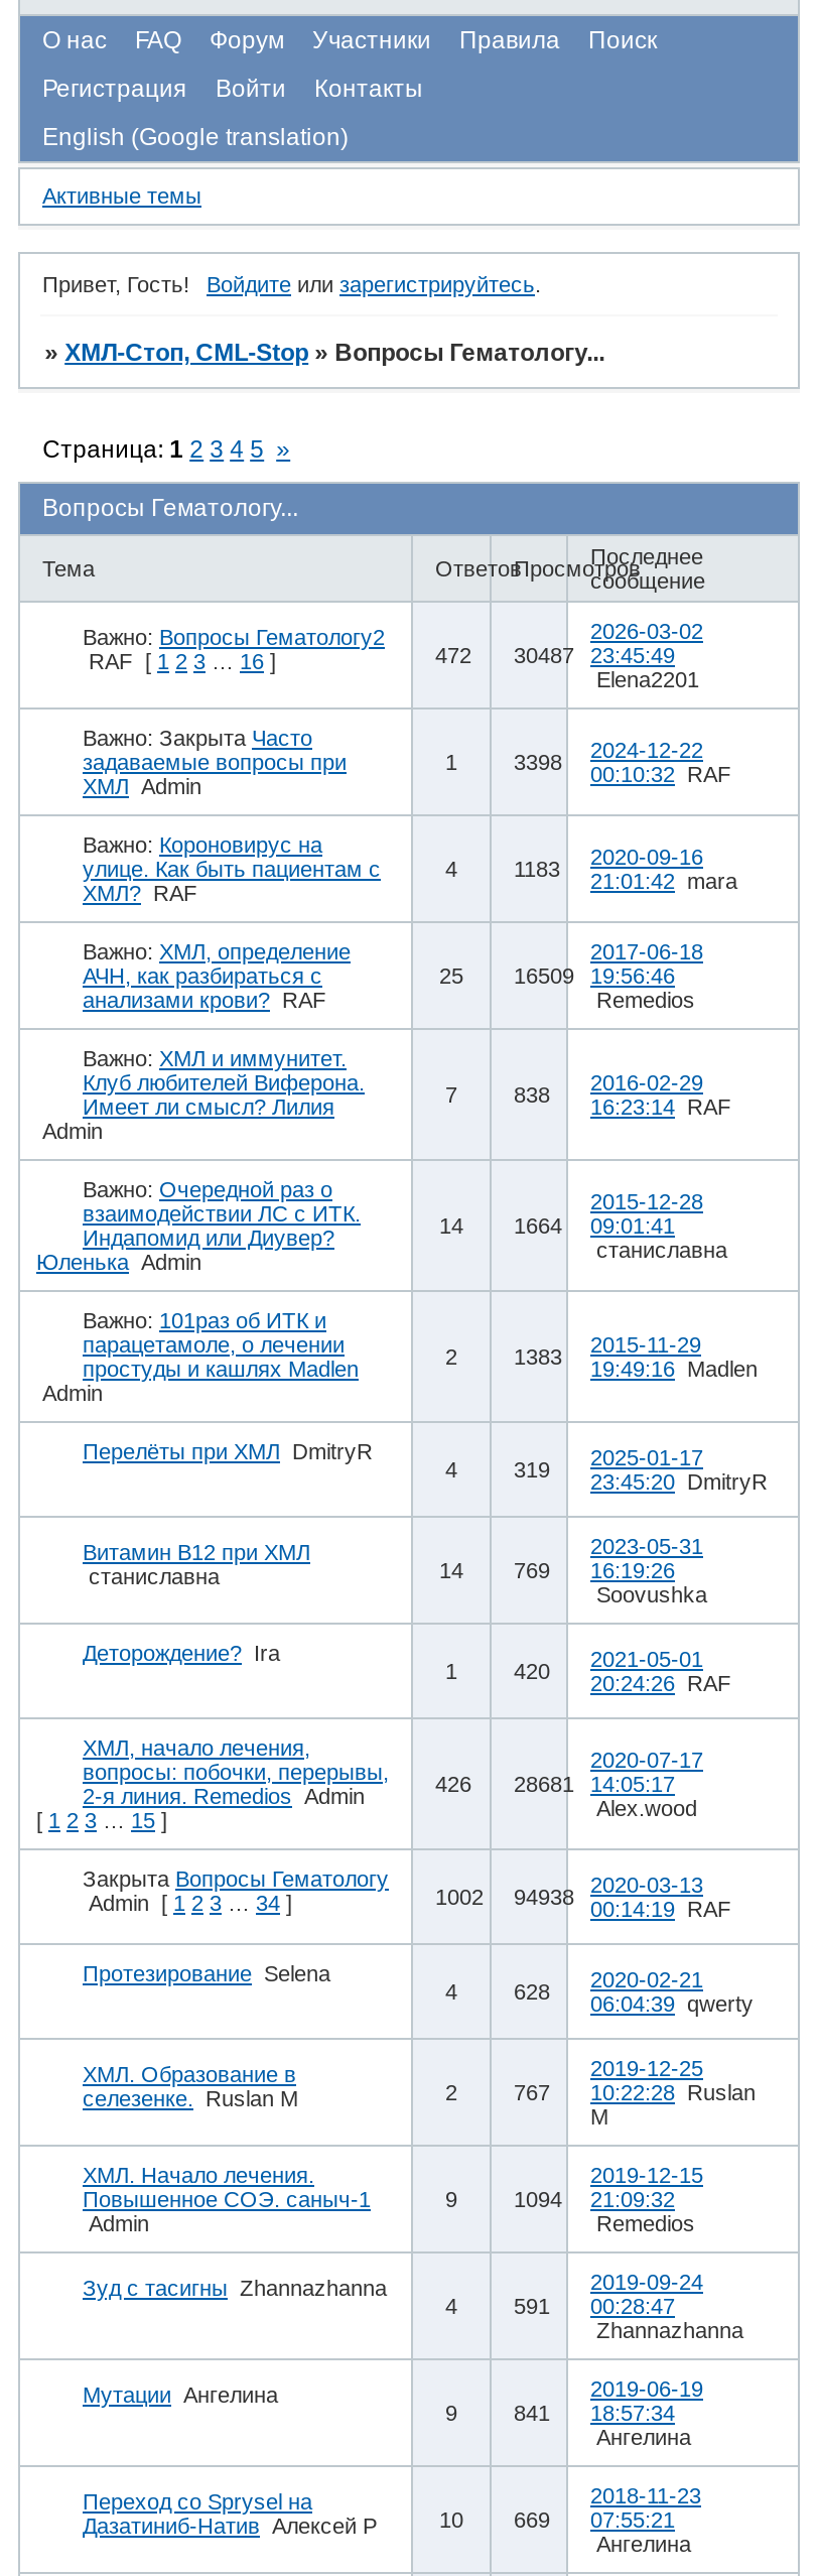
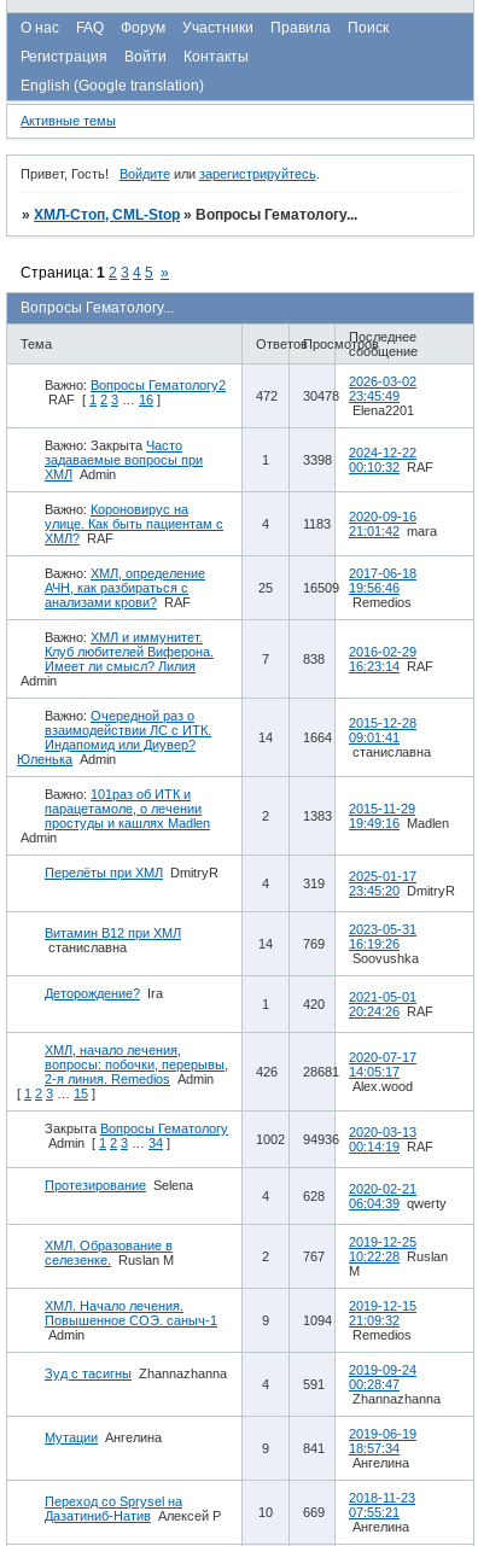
- 472 30487 23:45:49
+ 472 30478 23:45:49

- 1002 94938 2020-03-13 00:14:19 RAF
+ 1002 94936 2020-03-13 00:14:19 RAF
